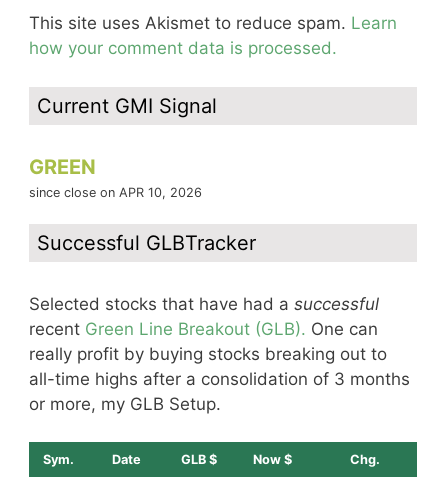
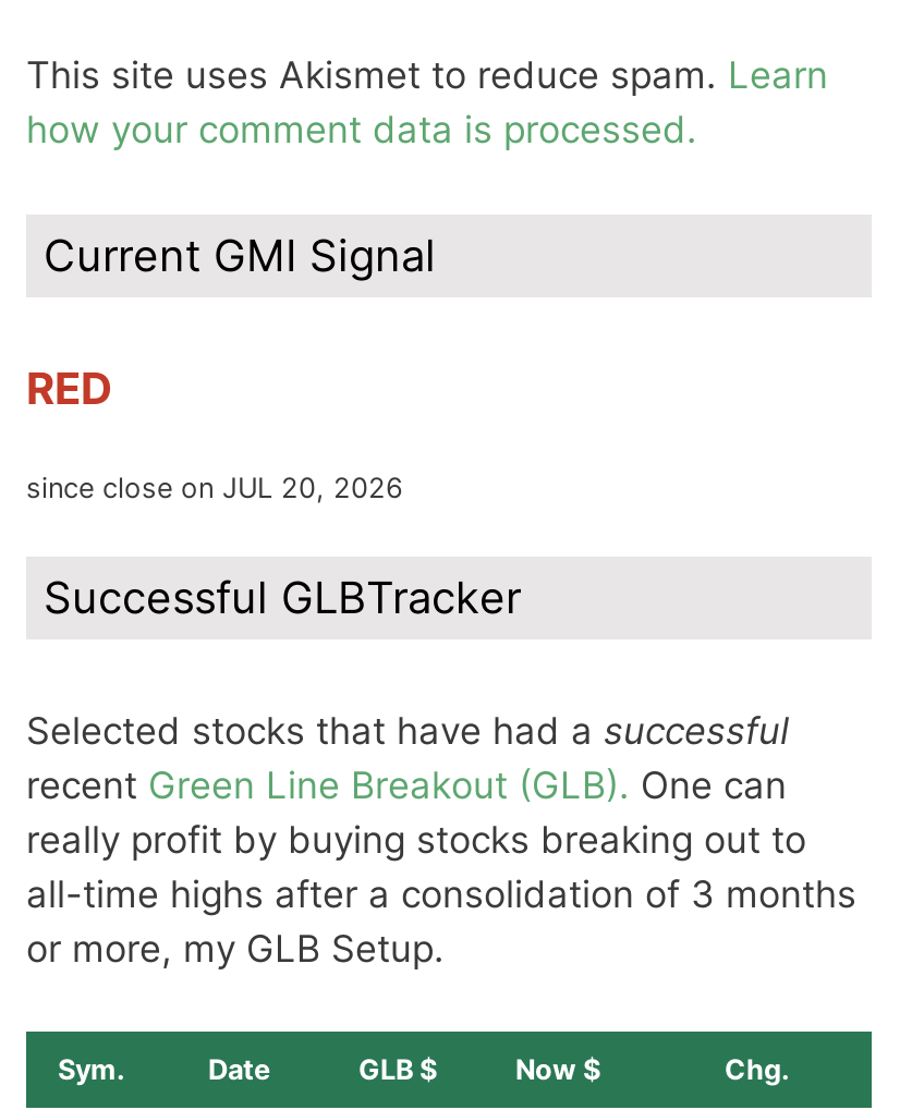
- GREEN
- since close on APR 10, 2026
+ RED
+ since close on JUL 20, 2026
